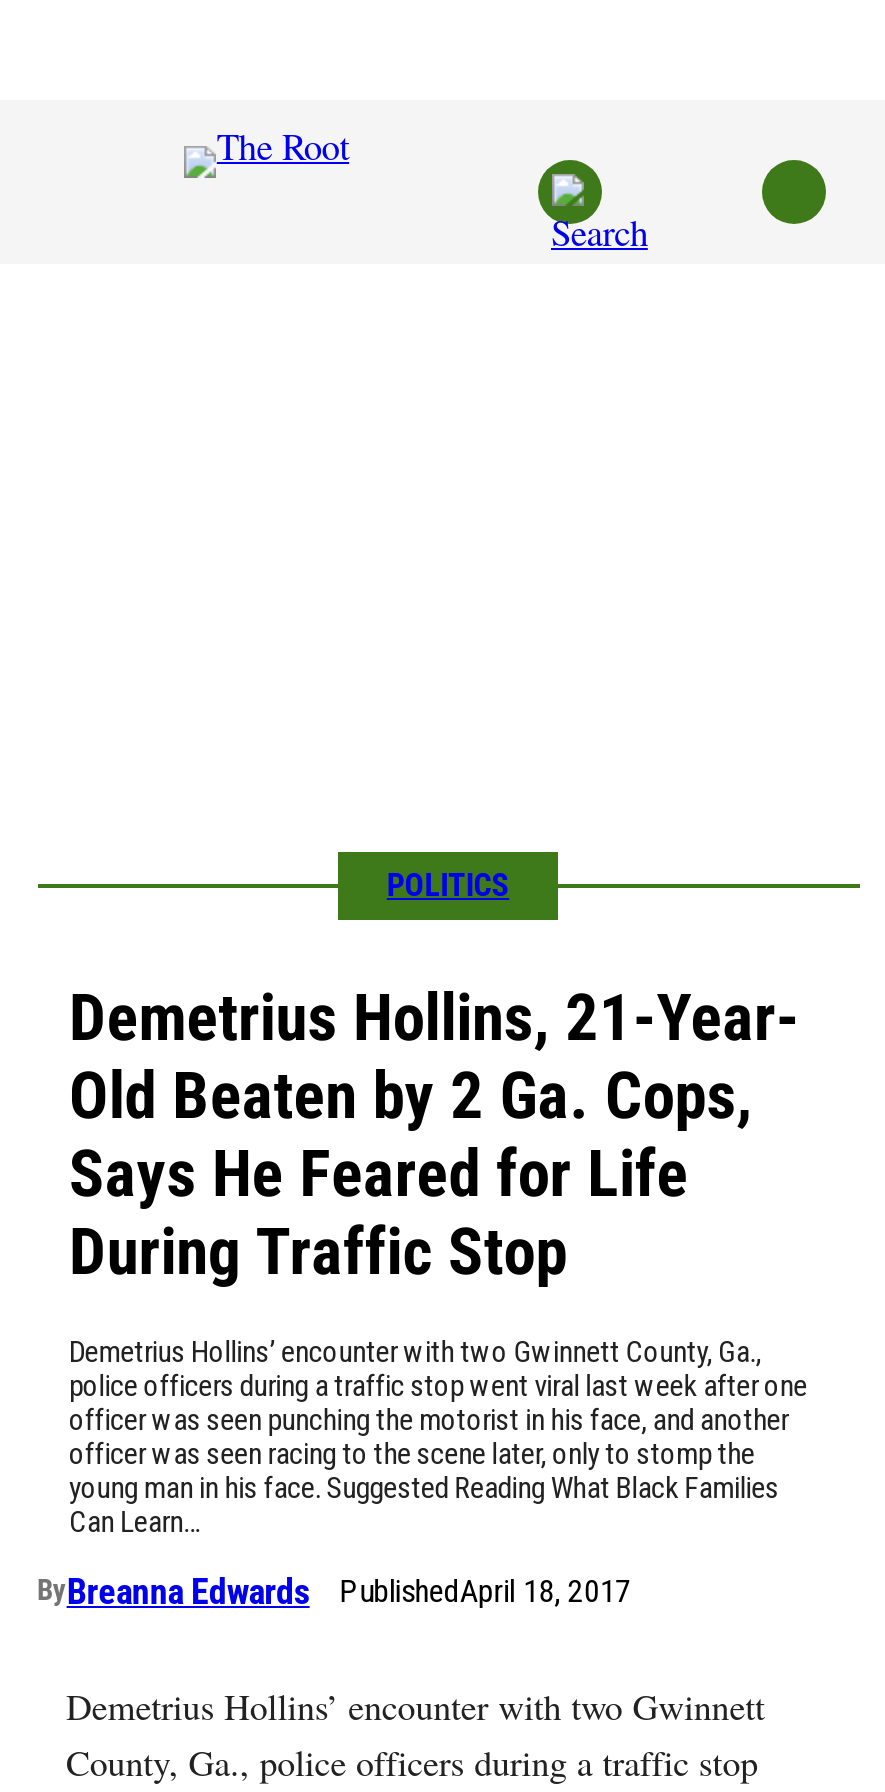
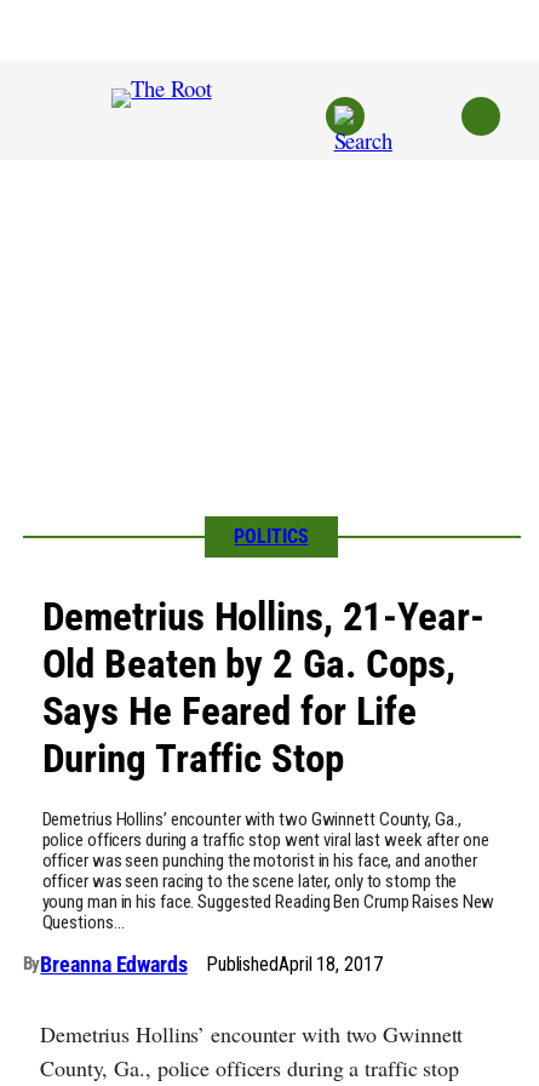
- young man in his face. Suggested Reading What Black Families
- Can Learn…
+ young man in his face. Suggested Reading Ben Crump Raises New
+ Questions…
